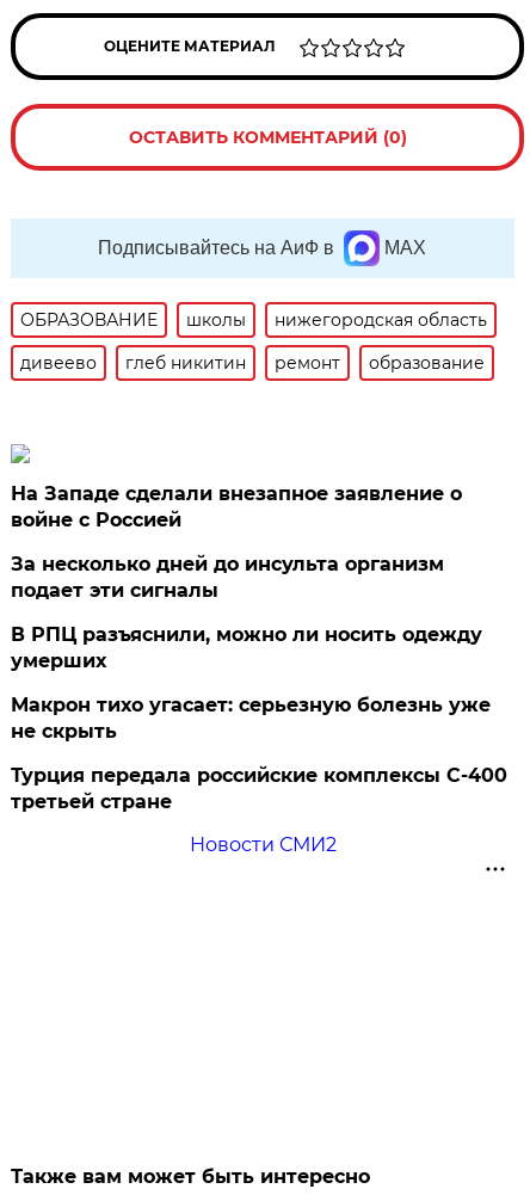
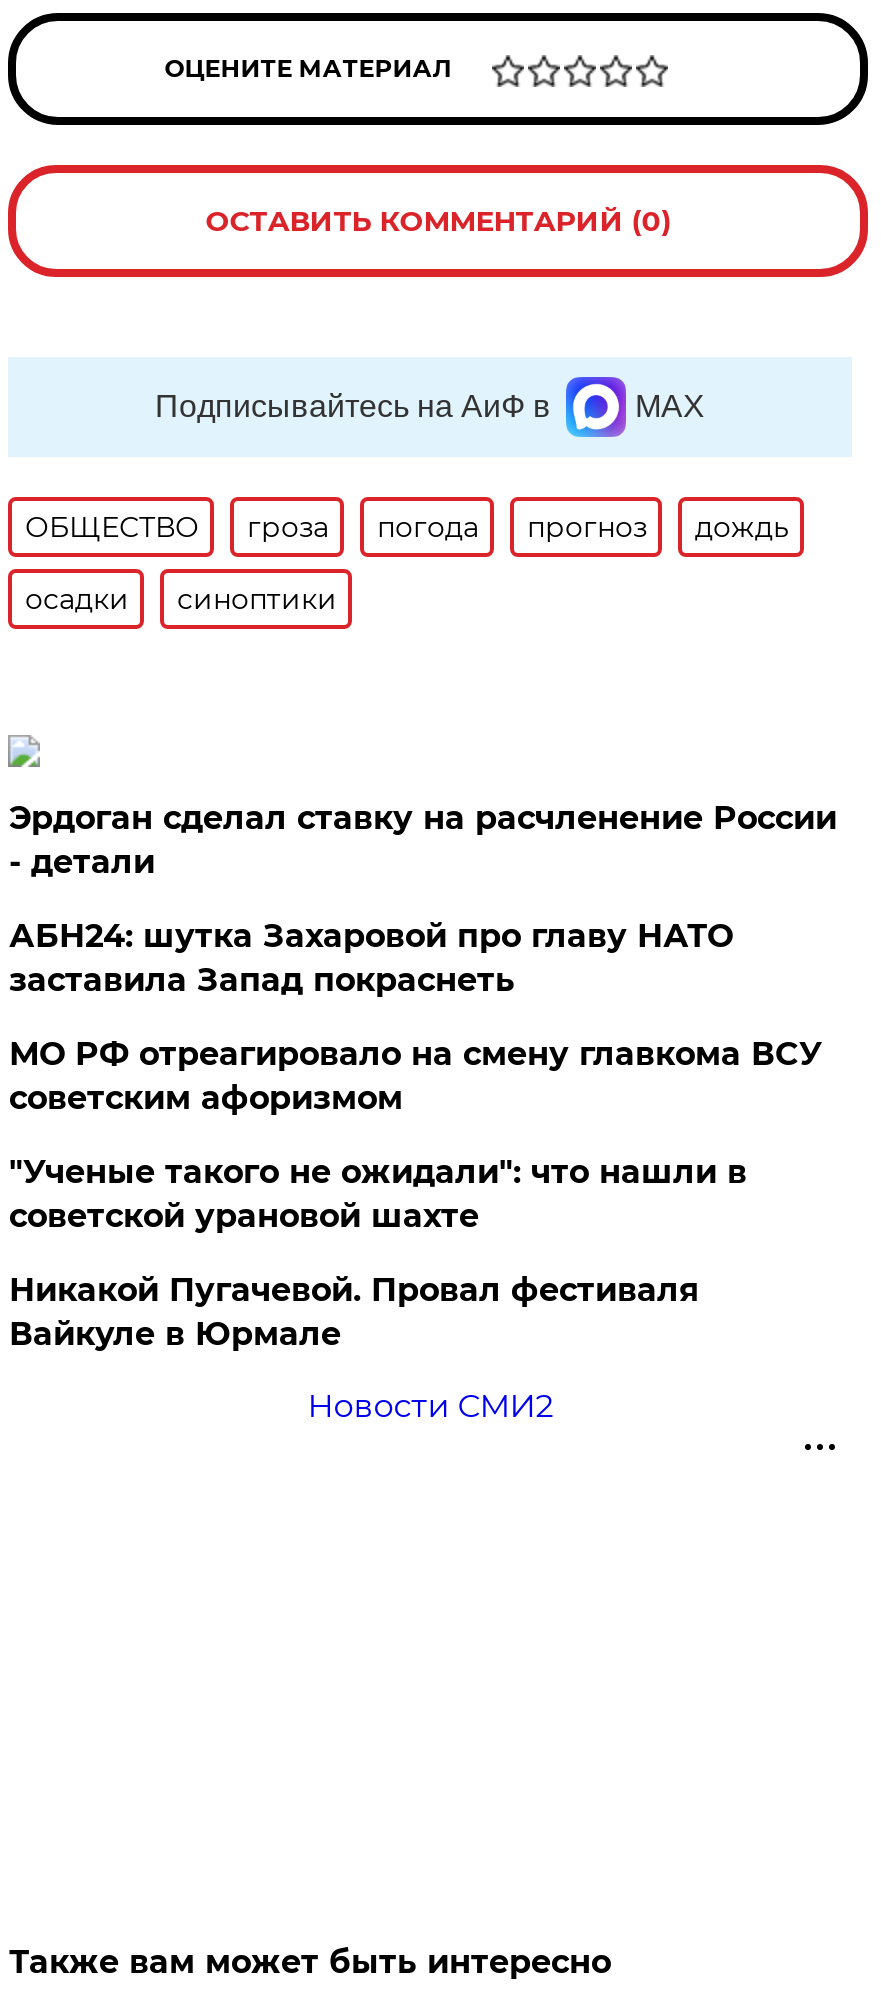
- ОБРАЗОВАНИЕ
- школы
- нижегородская область
+ ОБЩЕСТВО
+ гроза
+ погода
+ прогноз
+ дождь

- дивеево
- глеб никитин
- ремонт
- образование
+ осадки
+ синоптики

- На Западе сделали внезапное заявление о
- войне с Россией
+ Эрдоган сделал ставку на расчленение России
+ - детали

- За несколько дней до инсульта организм
- подает эти сигналы
+ АБН24: шутка Захаровой про главу НАТО
+ заставила Запад покраснеть

- В РПЦ разъяснили, можно ли носить одежду
- умерших
+ МО РФ отреагировало на смену главкома ВСУ
+ советским афоризмом

- Макрон тихо угасает: серьезную болезнь уже
- не скрыть
+ "Ученые такого не ожидали": что нашли в
+ советской урановой шахте

- Турция передала российские комплексы С-400
- третьей стране
+ Никакой Пугачевой. Провал фестиваля
+ Вайкуле в Юрмале
